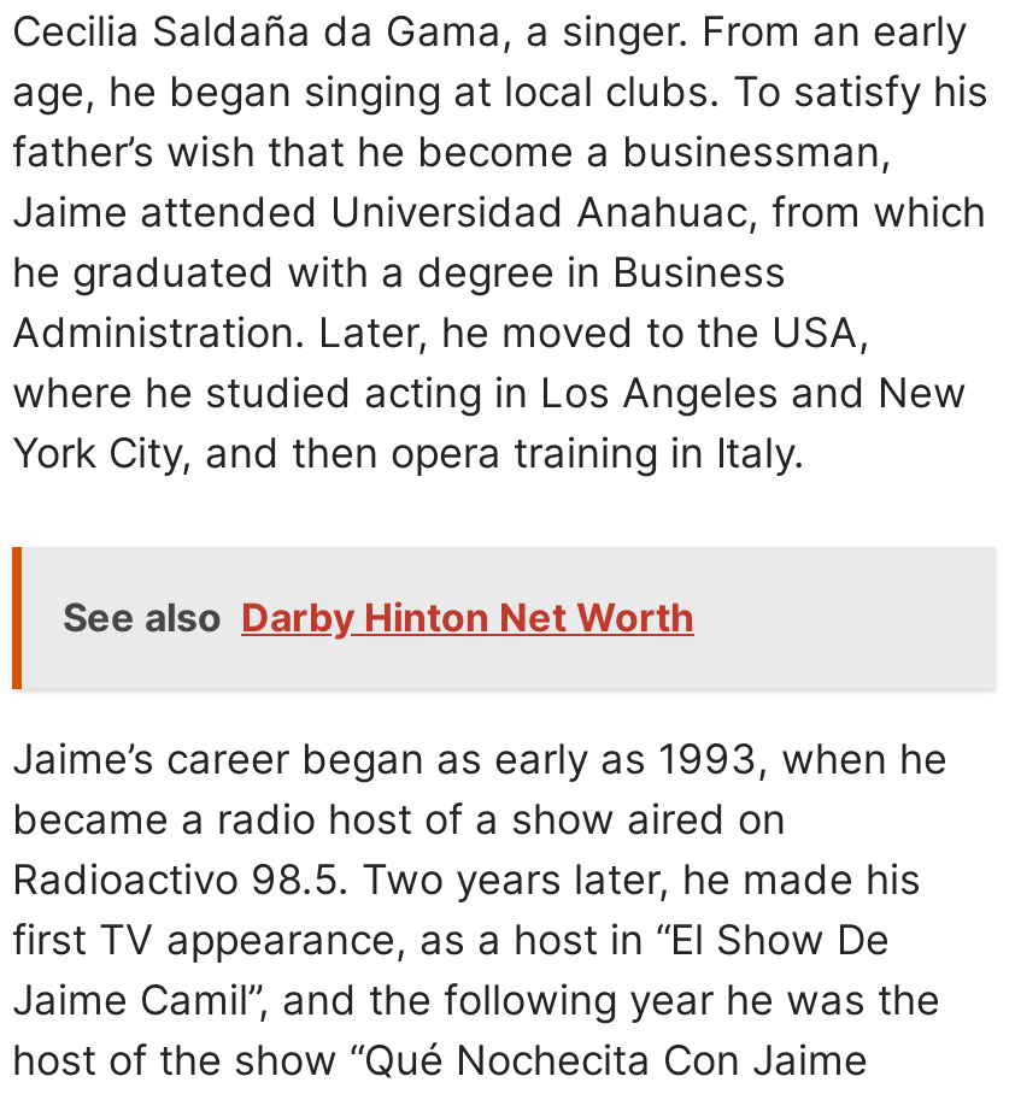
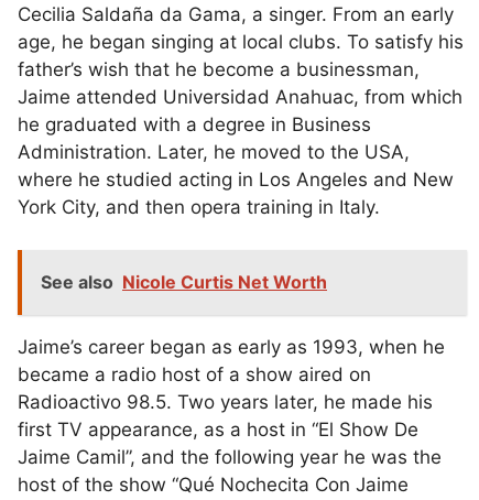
- See also Darby Hinton Net Worth
+ See also Nicole Curtis Net Worth
